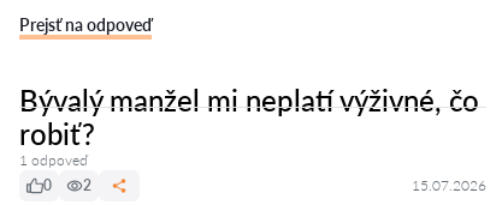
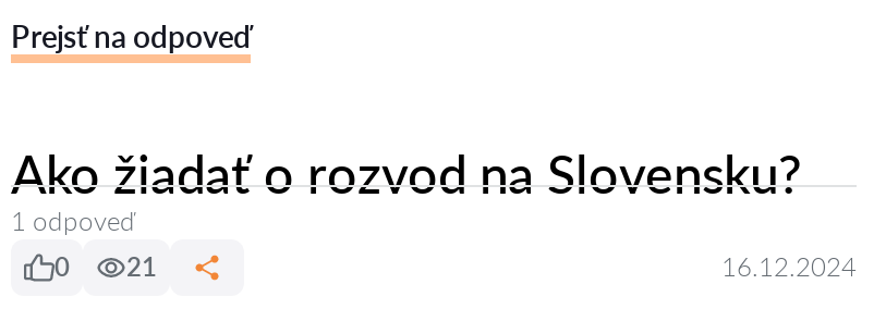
- Bývalý manžel mi neplatí výživné, čo
- robiť?
+ Ako žiadať o rozvod na Slovensku?

- 2
- 15.07.2026
+ 21
+ 16.12.2024
